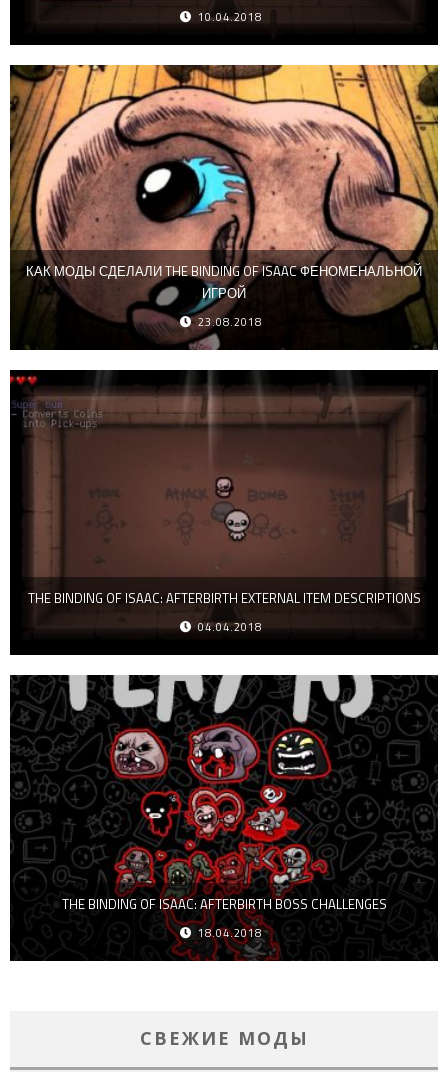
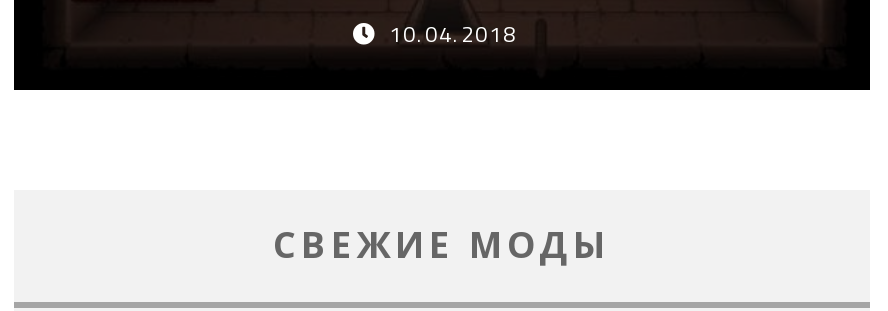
- [image]
- КАК МОДЫ СДЕЛАЛИ THE BINDING OF ISAAC ФЕНОМЕНАЛЬНОЙ
- ИГРОЙ
- 23.08.2018

- [image]
- THE BINDING OF ISAAC: AFTERBIRTH EXTERNAL ITEM DESCRIPTIONS
- 04.04.2018

- [image]
- THE BINDING OF ISAAC: AFTERBIRTH BOSS CHALLENGES
- 18.04.2018
